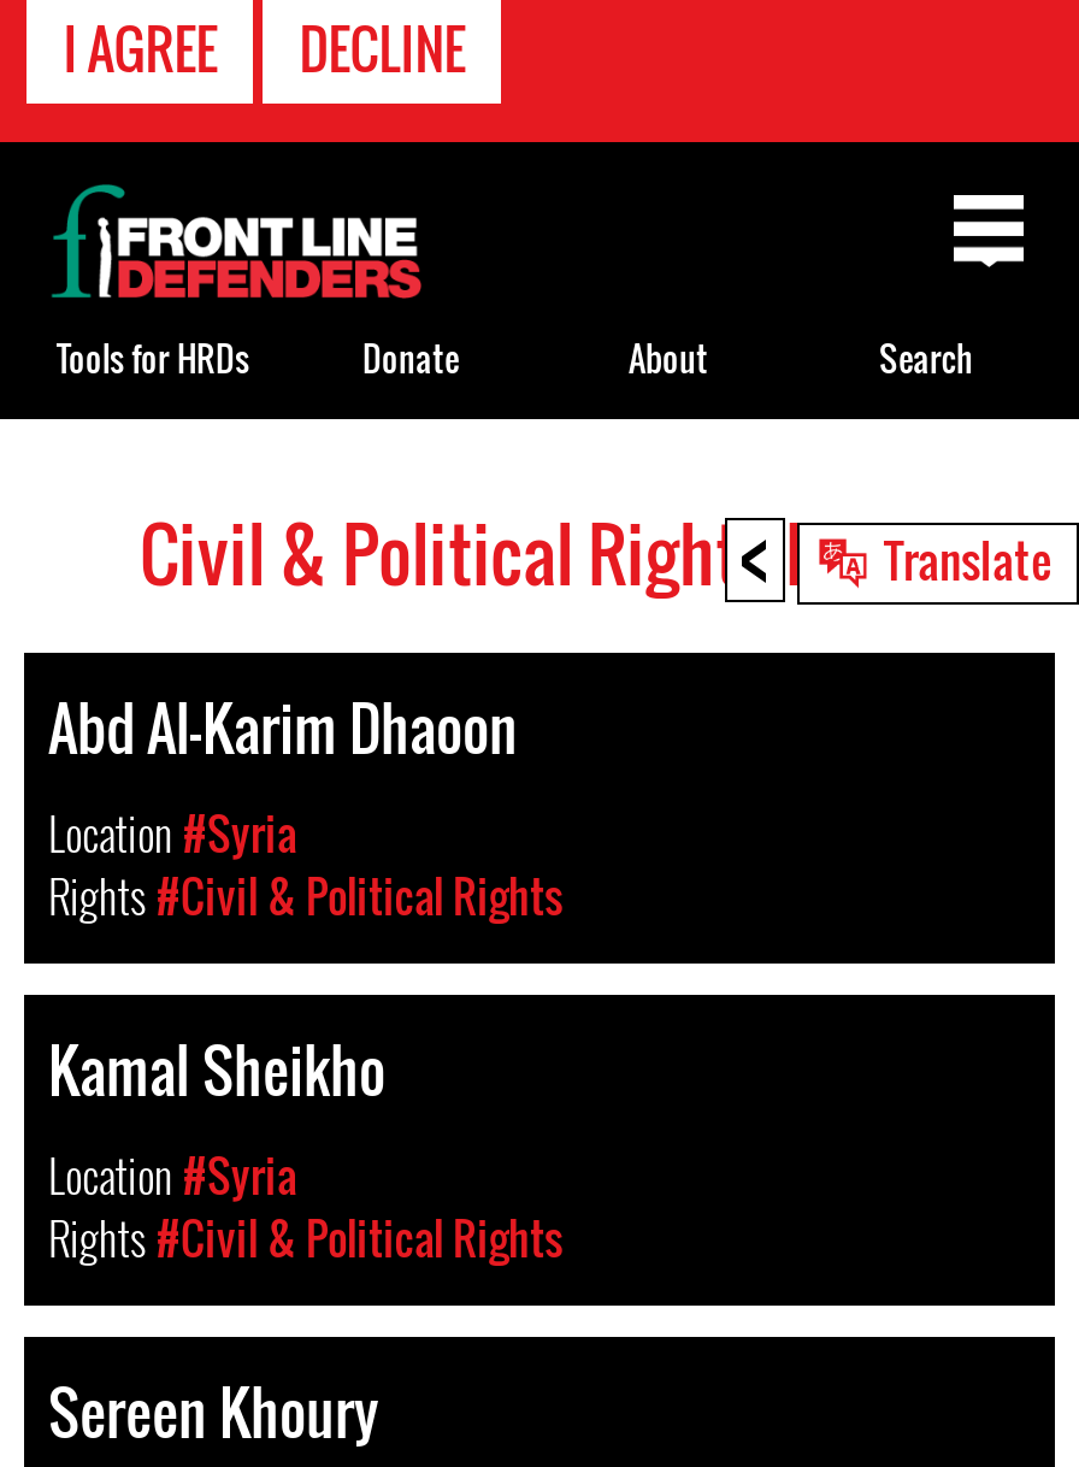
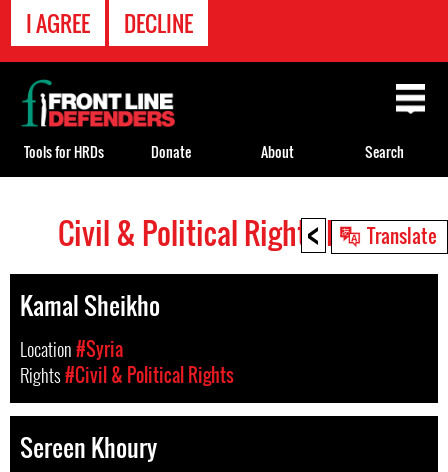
- Abd Al-Karim Dhaoon
- Location #Syria
- Rights #Civil & Political Rights
